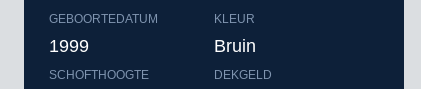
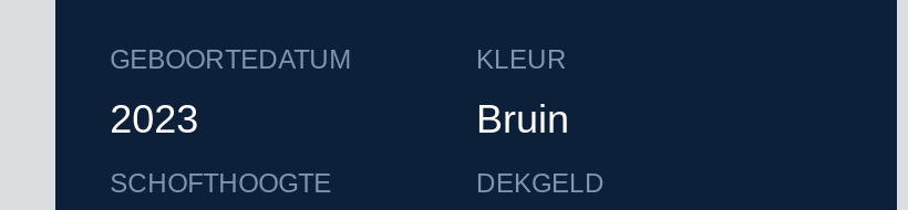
- 1999
+ 2023
